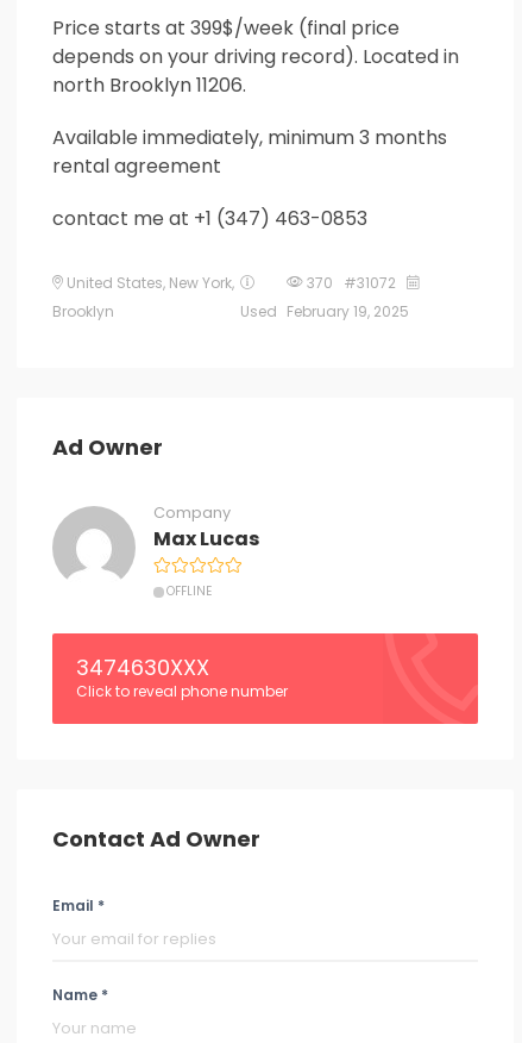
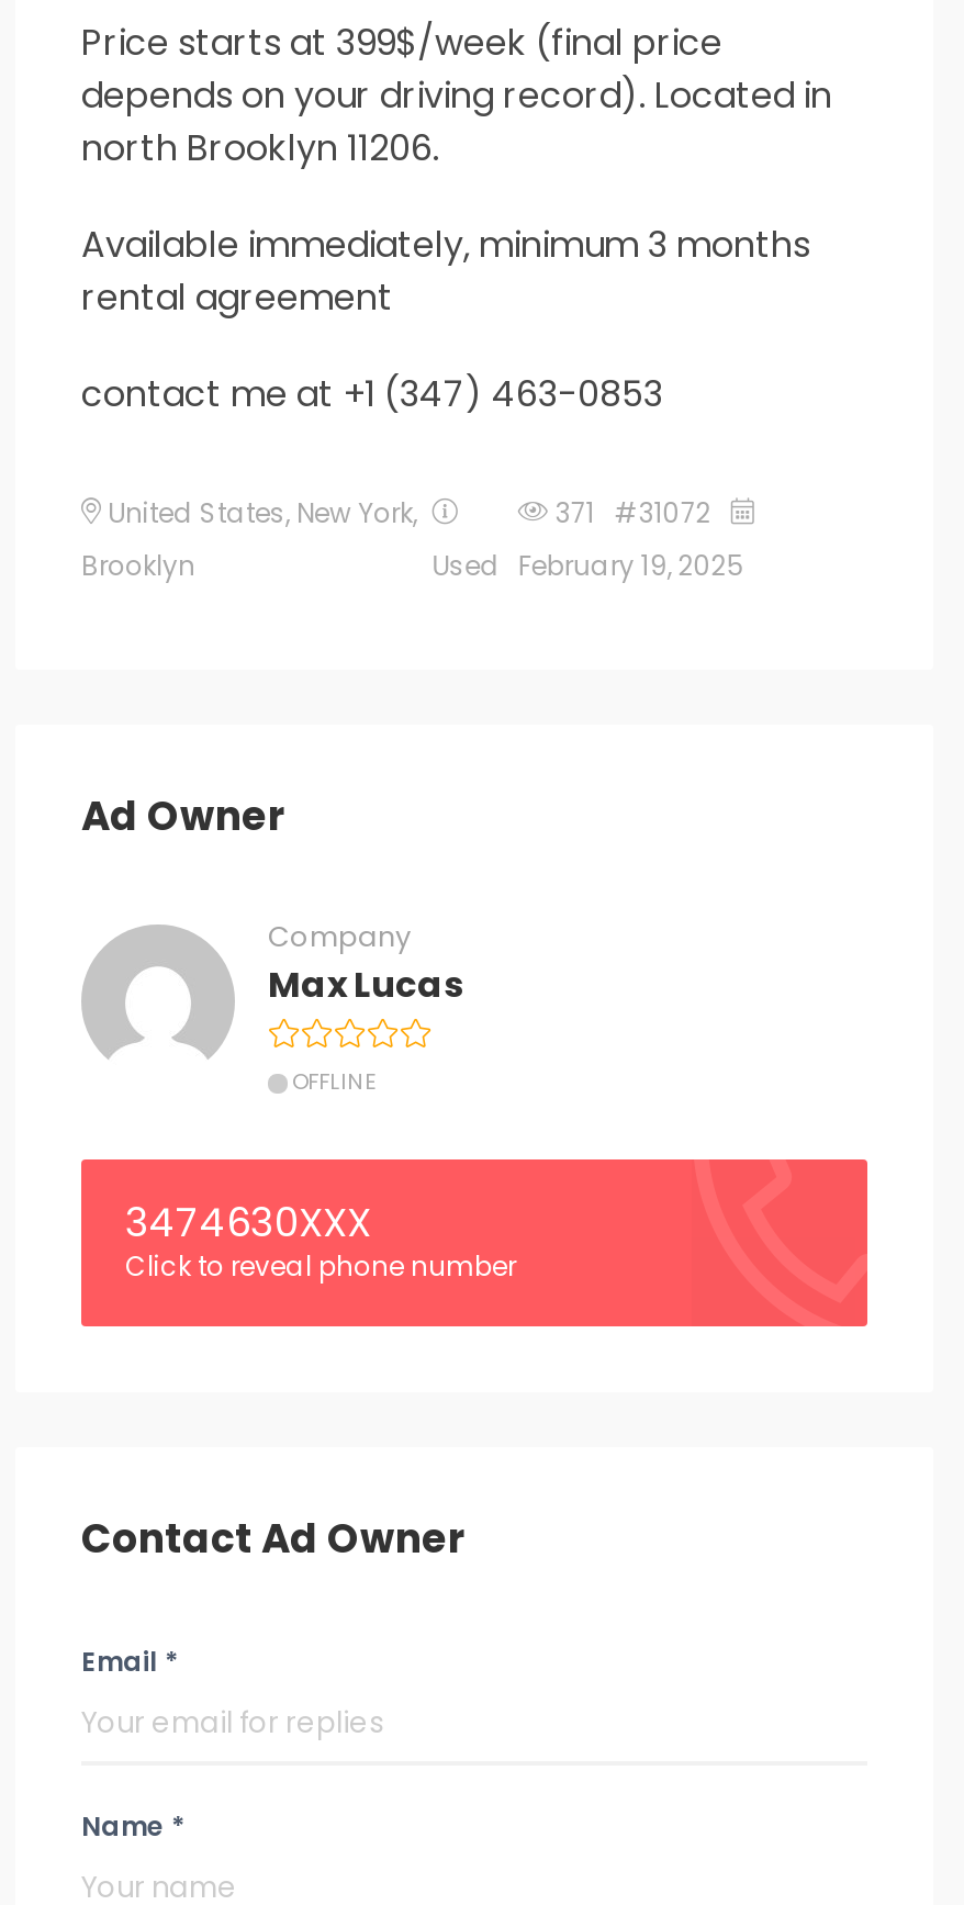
- 370 #31072
+ 371 #31072
